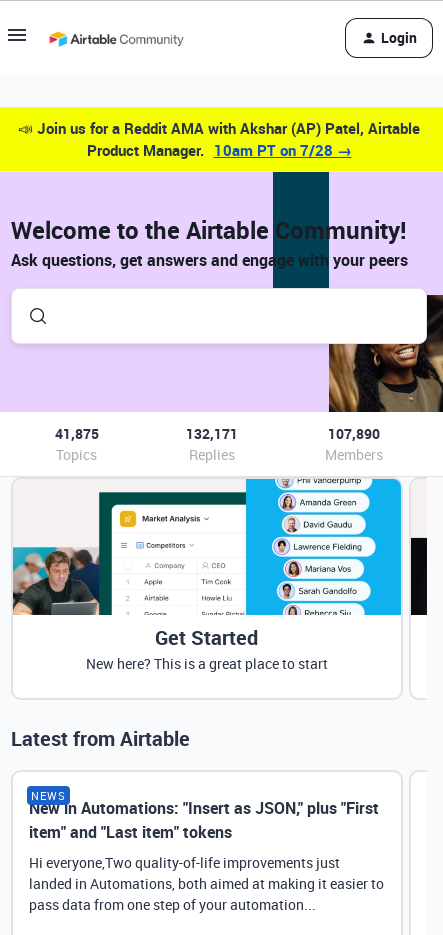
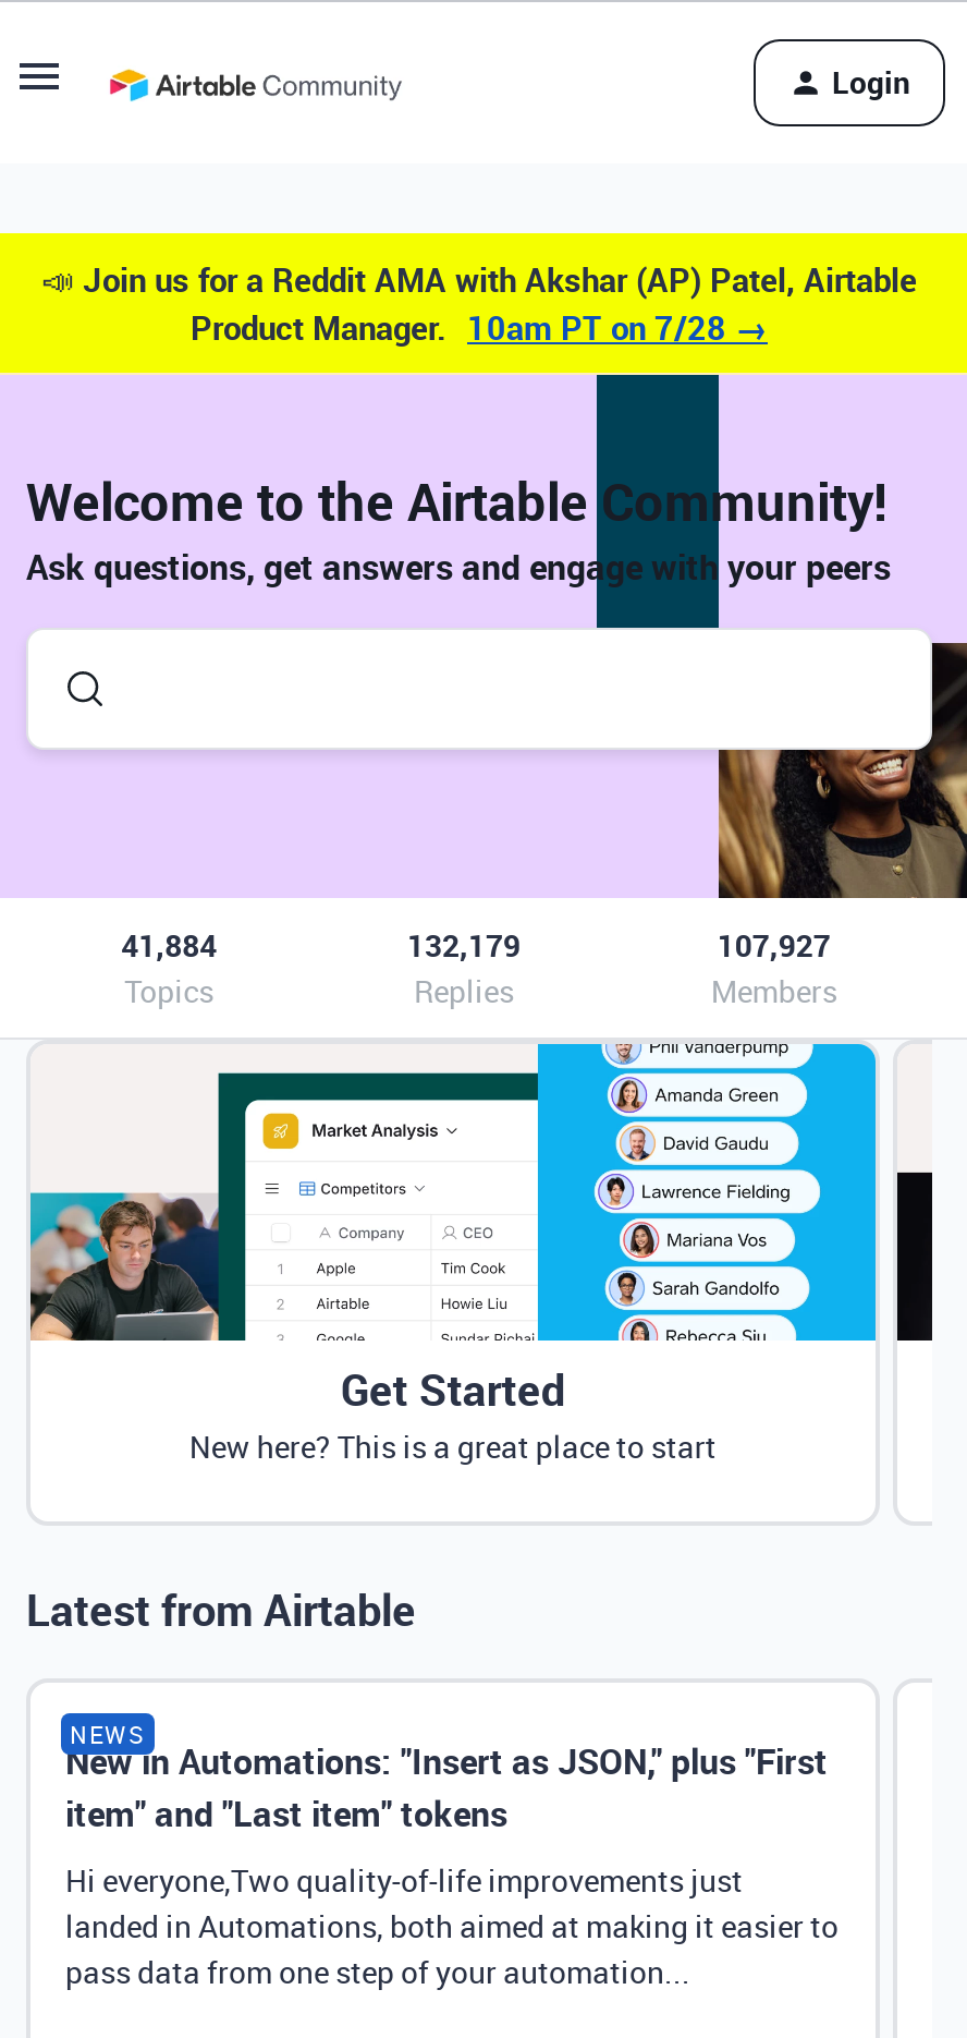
- 41,875
+ 41,884

- 132,171
+ 132,179

- 107,890
+ 107,927
